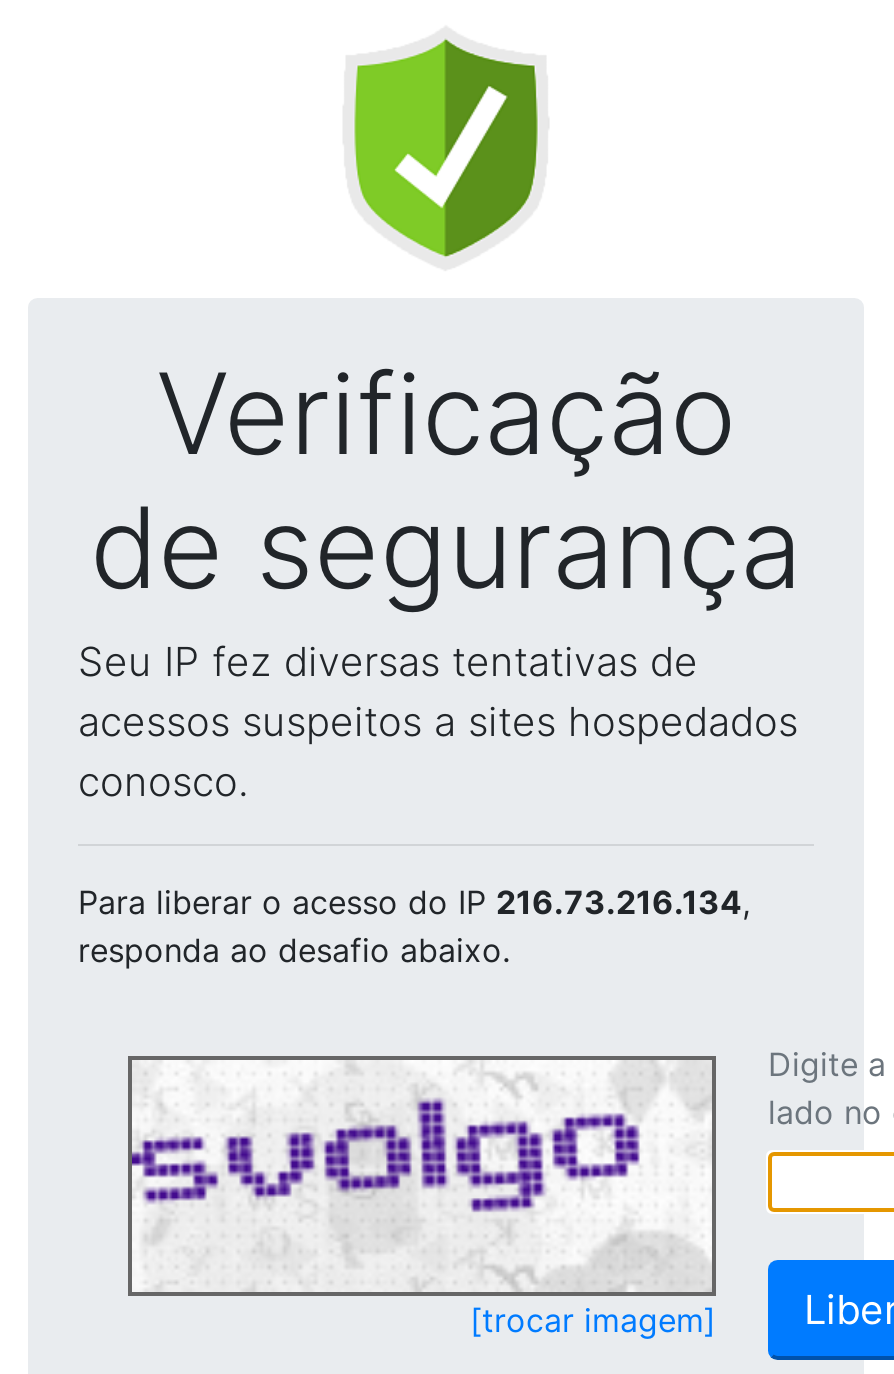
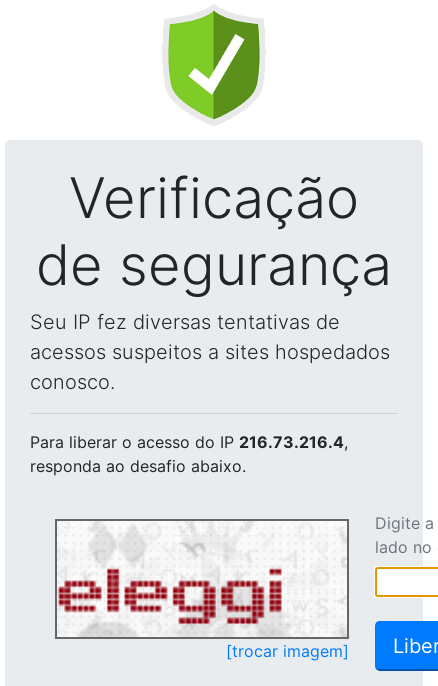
- Para liberar o acesso do IP 216.73.216.134,
+ Para liberar o acesso do IP 216.73.216.4,

- [image]
+ [image]
